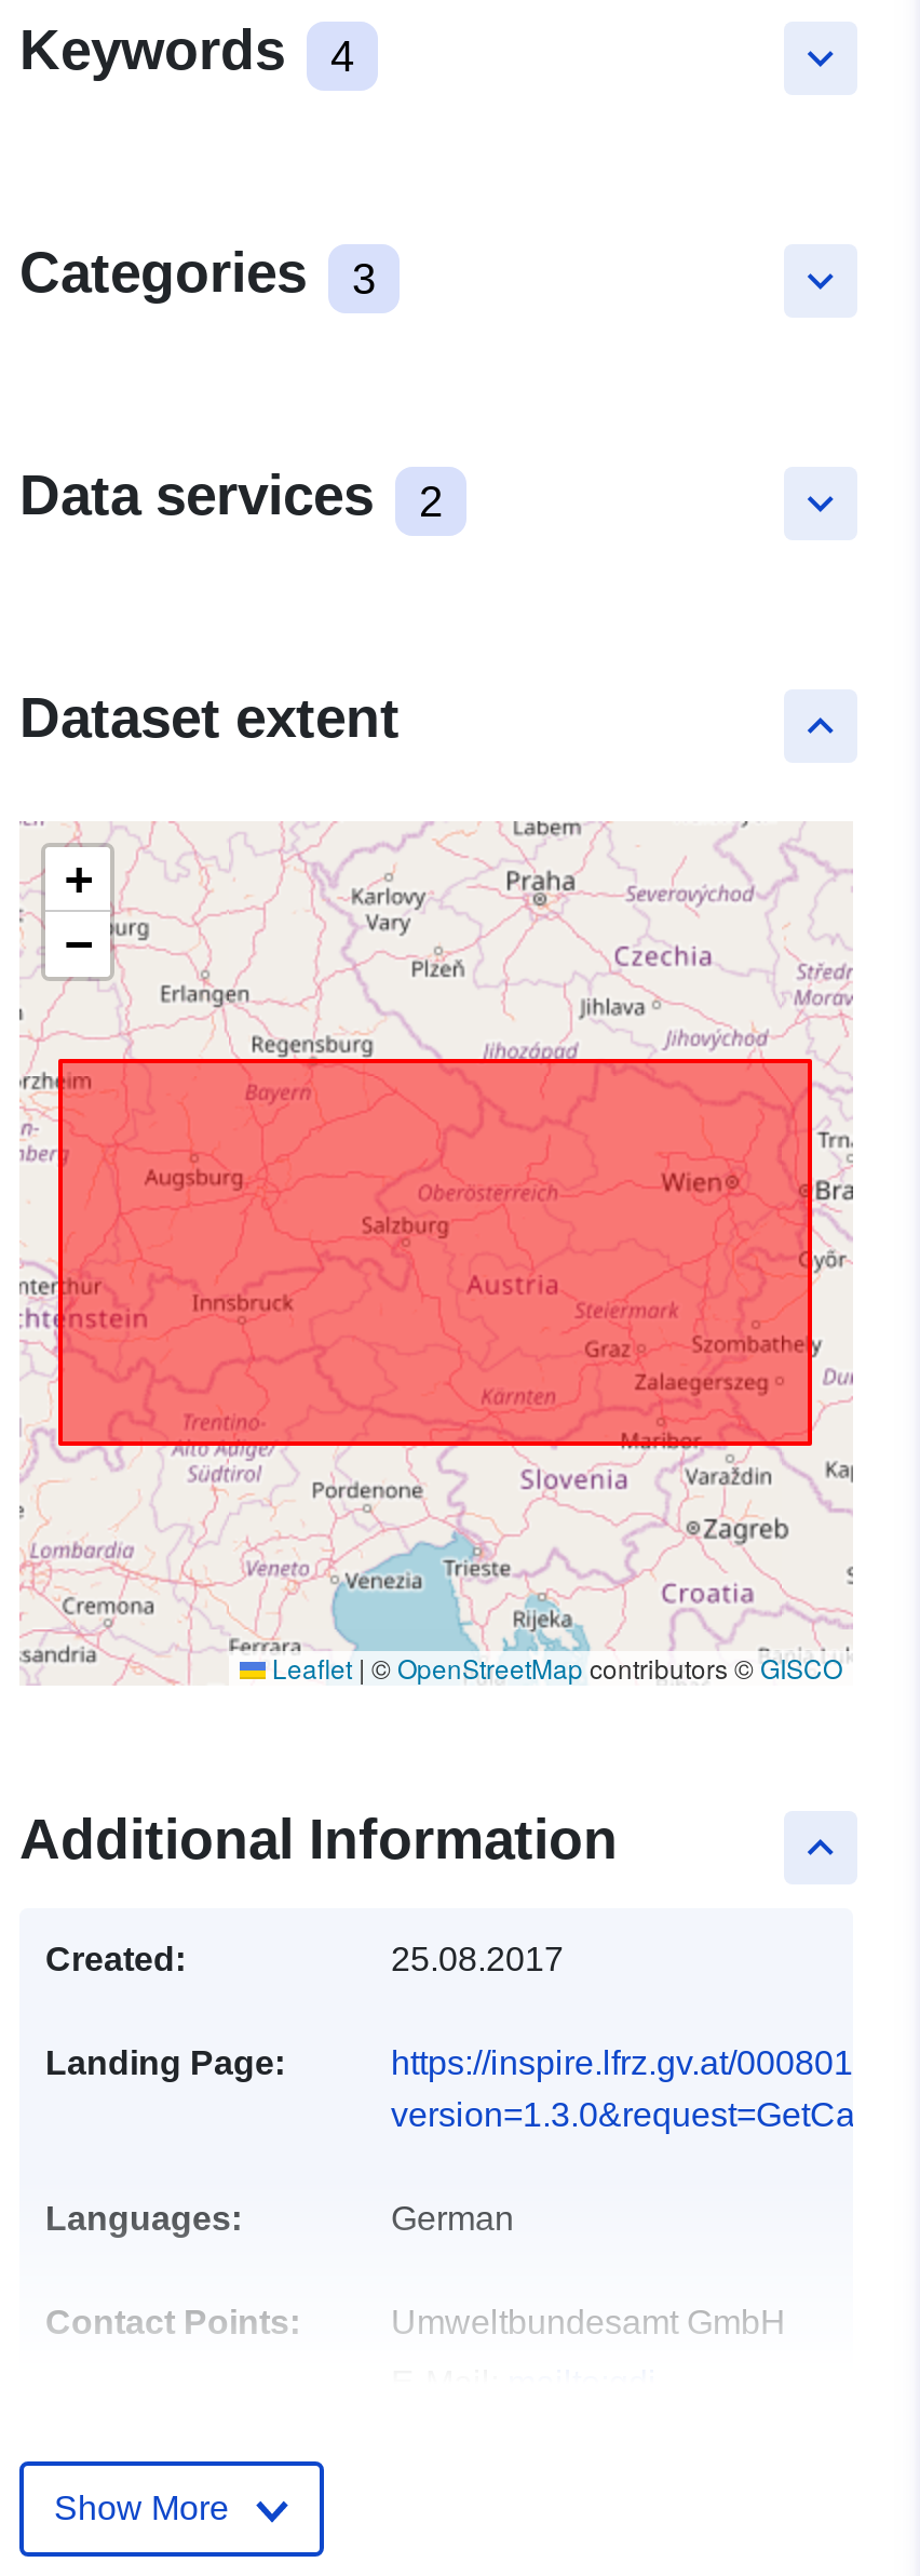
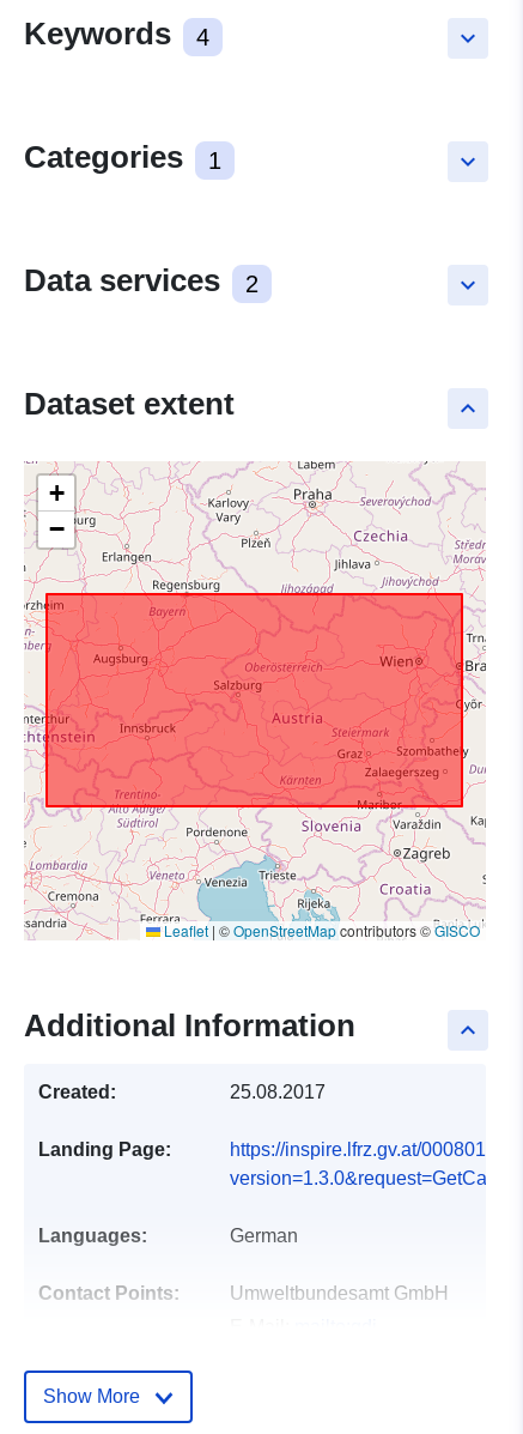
- Categories 3
+ Categories 1
